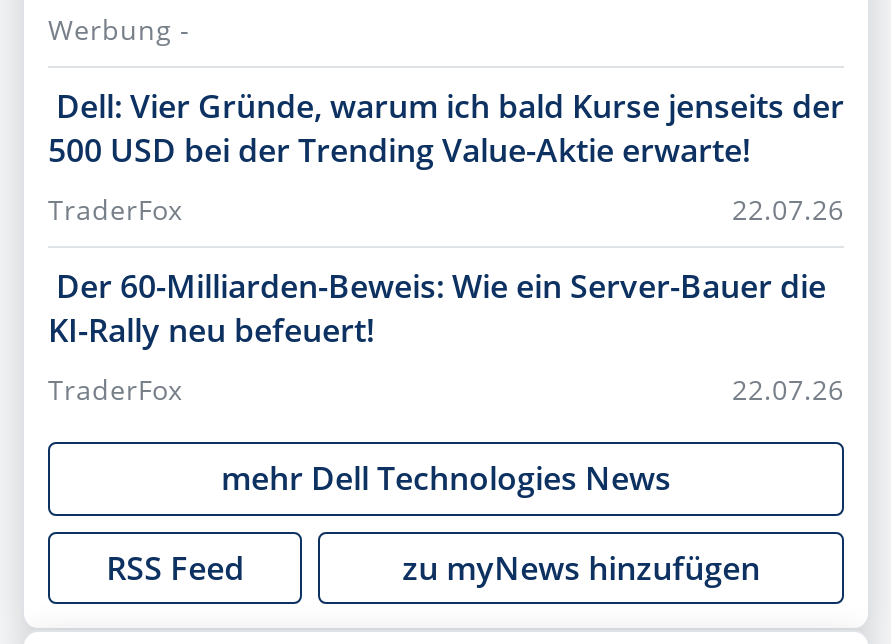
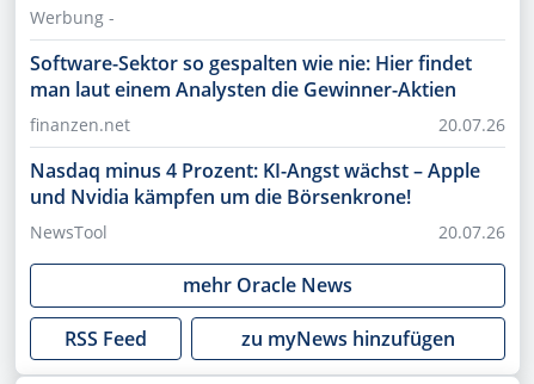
- Dell: Vier Gründe, warum ich bald Kurse jenseits der
- 500 USD bei der Trending Value-Aktie erwarte!
+ Software-Sektor so gespalten wie nie: Hier findet
+ man laut einem Analysten die Gewinner-Aktien

- 22.07.26
- TraderFox
+ 20.07.26
+ finanzen.net

- Der 60-Milliarden-Beweis: Wie ein Server-Bauer die
- KI-Rally neu befeuert!
+ Nasdaq minus 4 Prozent: KI-Angst wächst – Apple
+ und Nvidia kämpfen um die Börsenkrone!

- 22.07.26
- TraderFox
+ 20.07.26
+ NewsTool

- mehr Dell Technologies News
+ mehr Oracle News
